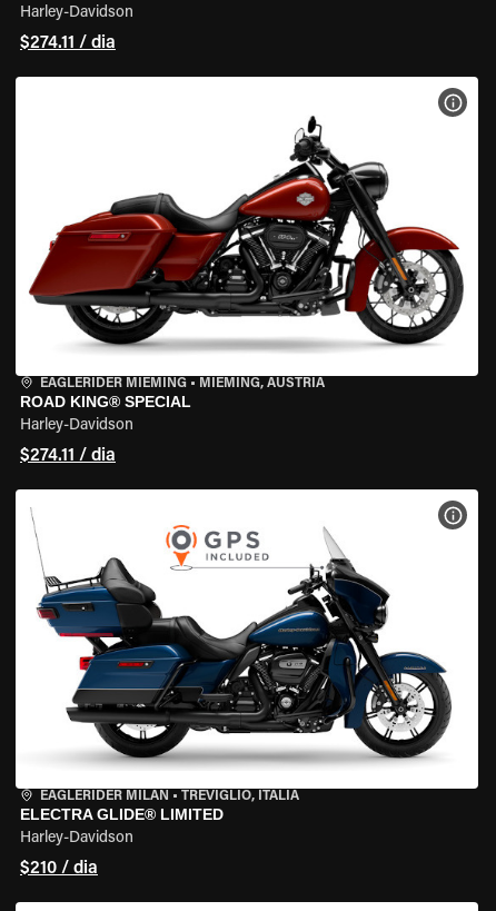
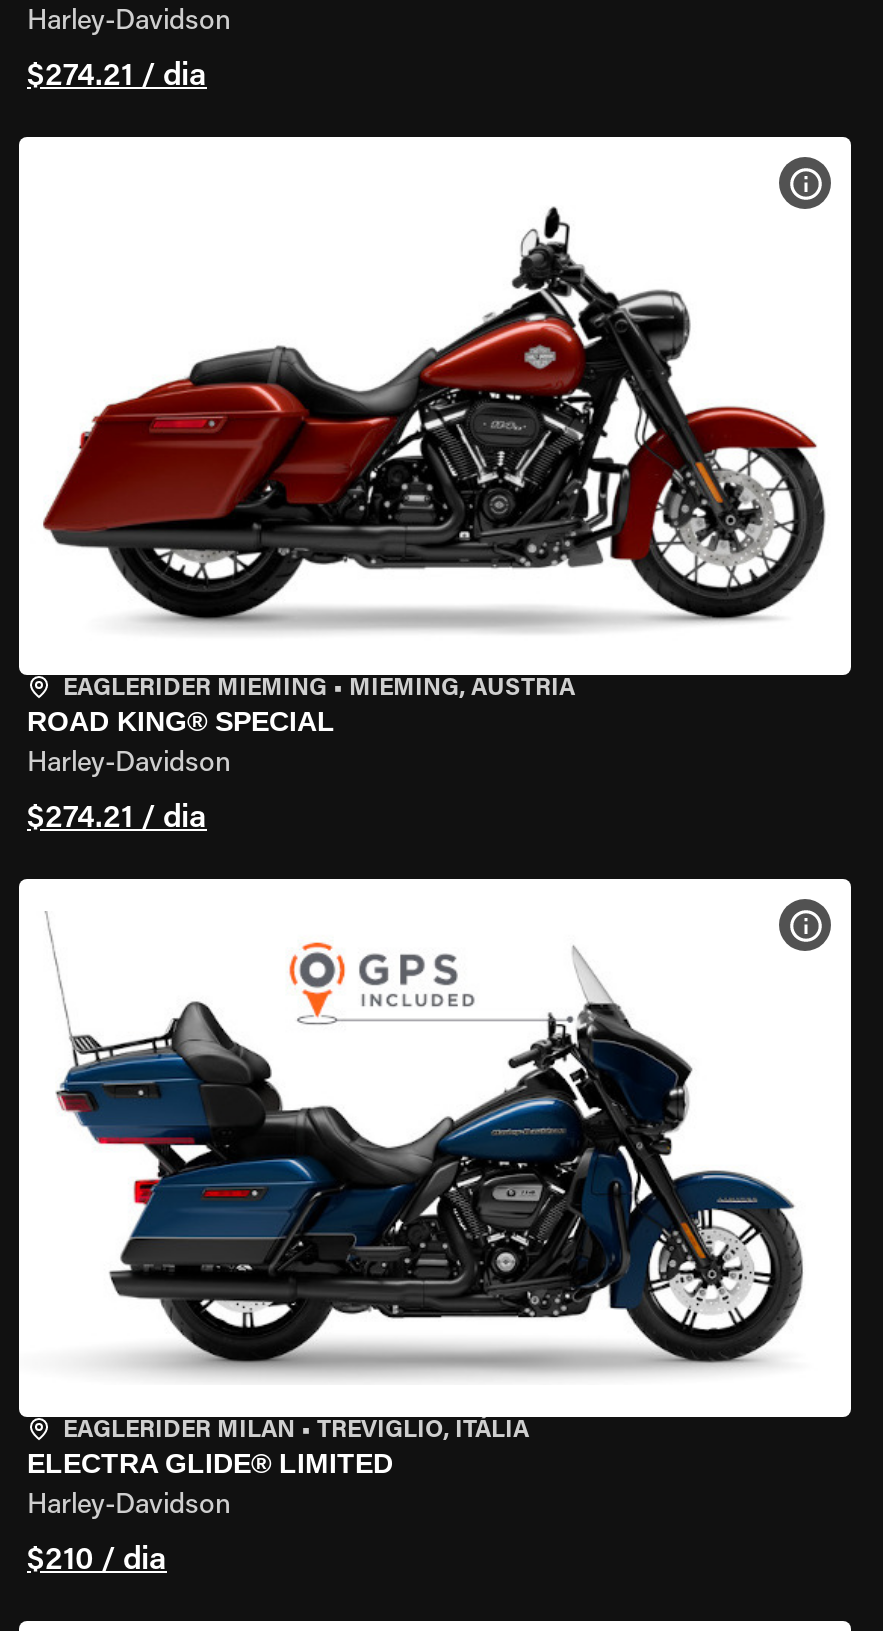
- $274.11 / dia
+ $274.21 / dia

- $274.11 / dia
+ $274.21 / dia
